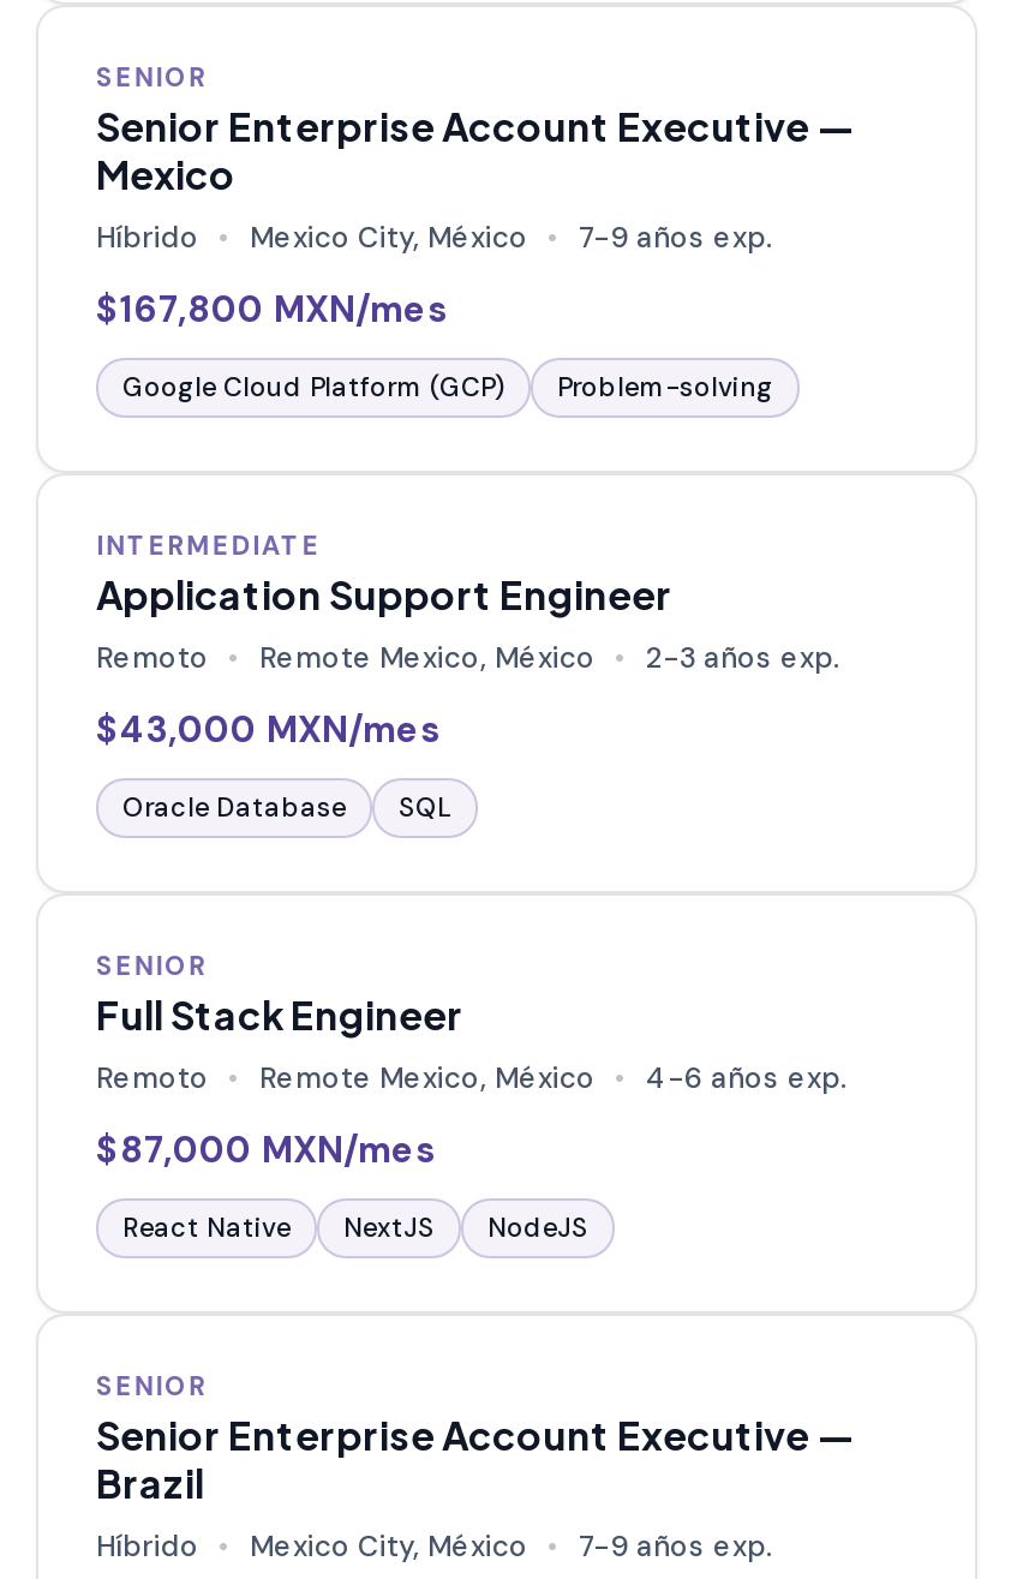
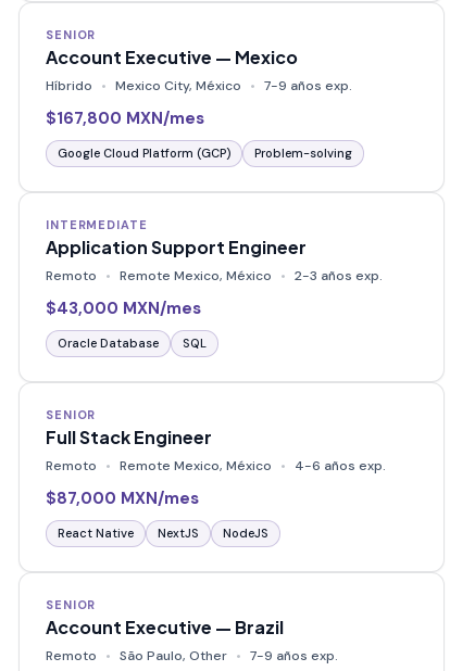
- Senior Enterprise Account Executive —
- Mexico
+ Account Executive — Mexico

- Senior Enterprise Account Executive —
- Brazil
- Híbrido
- Mexico City, México
+ Account Executive — Brazil
+ Remoto
+ São Paulo, Other
